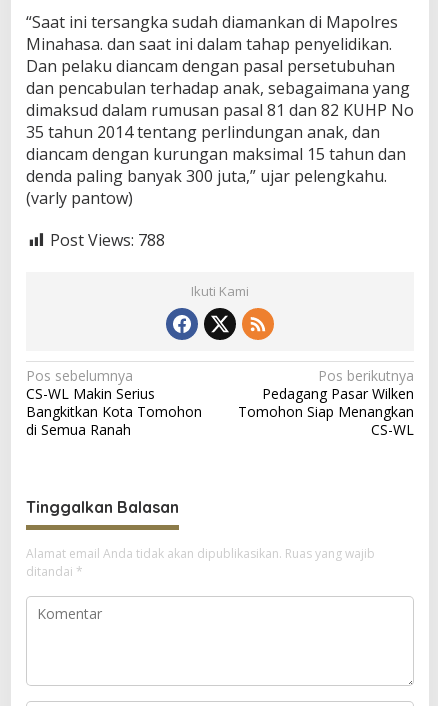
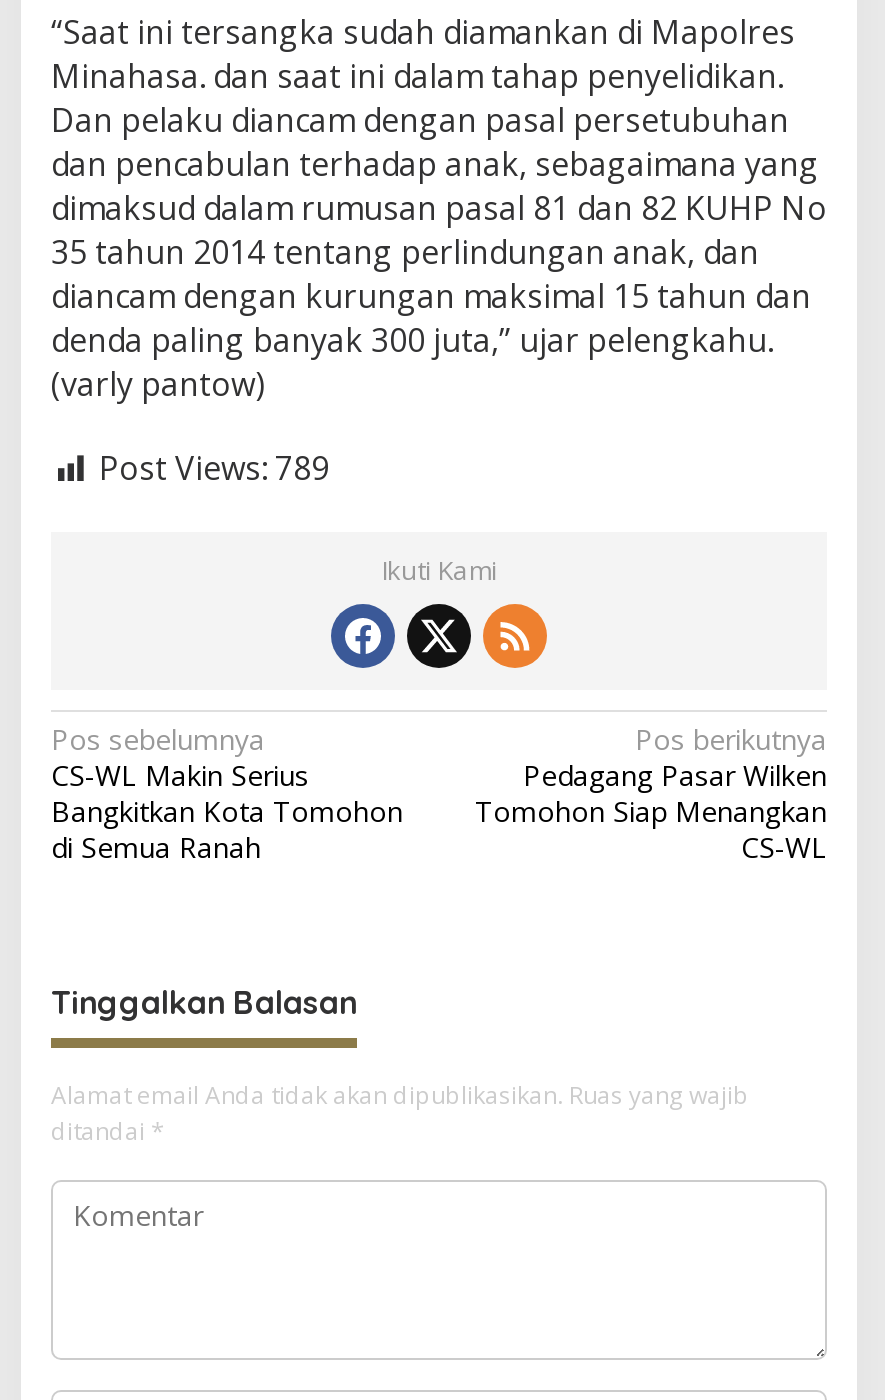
- Post Views: 788
+ Post Views: 789
